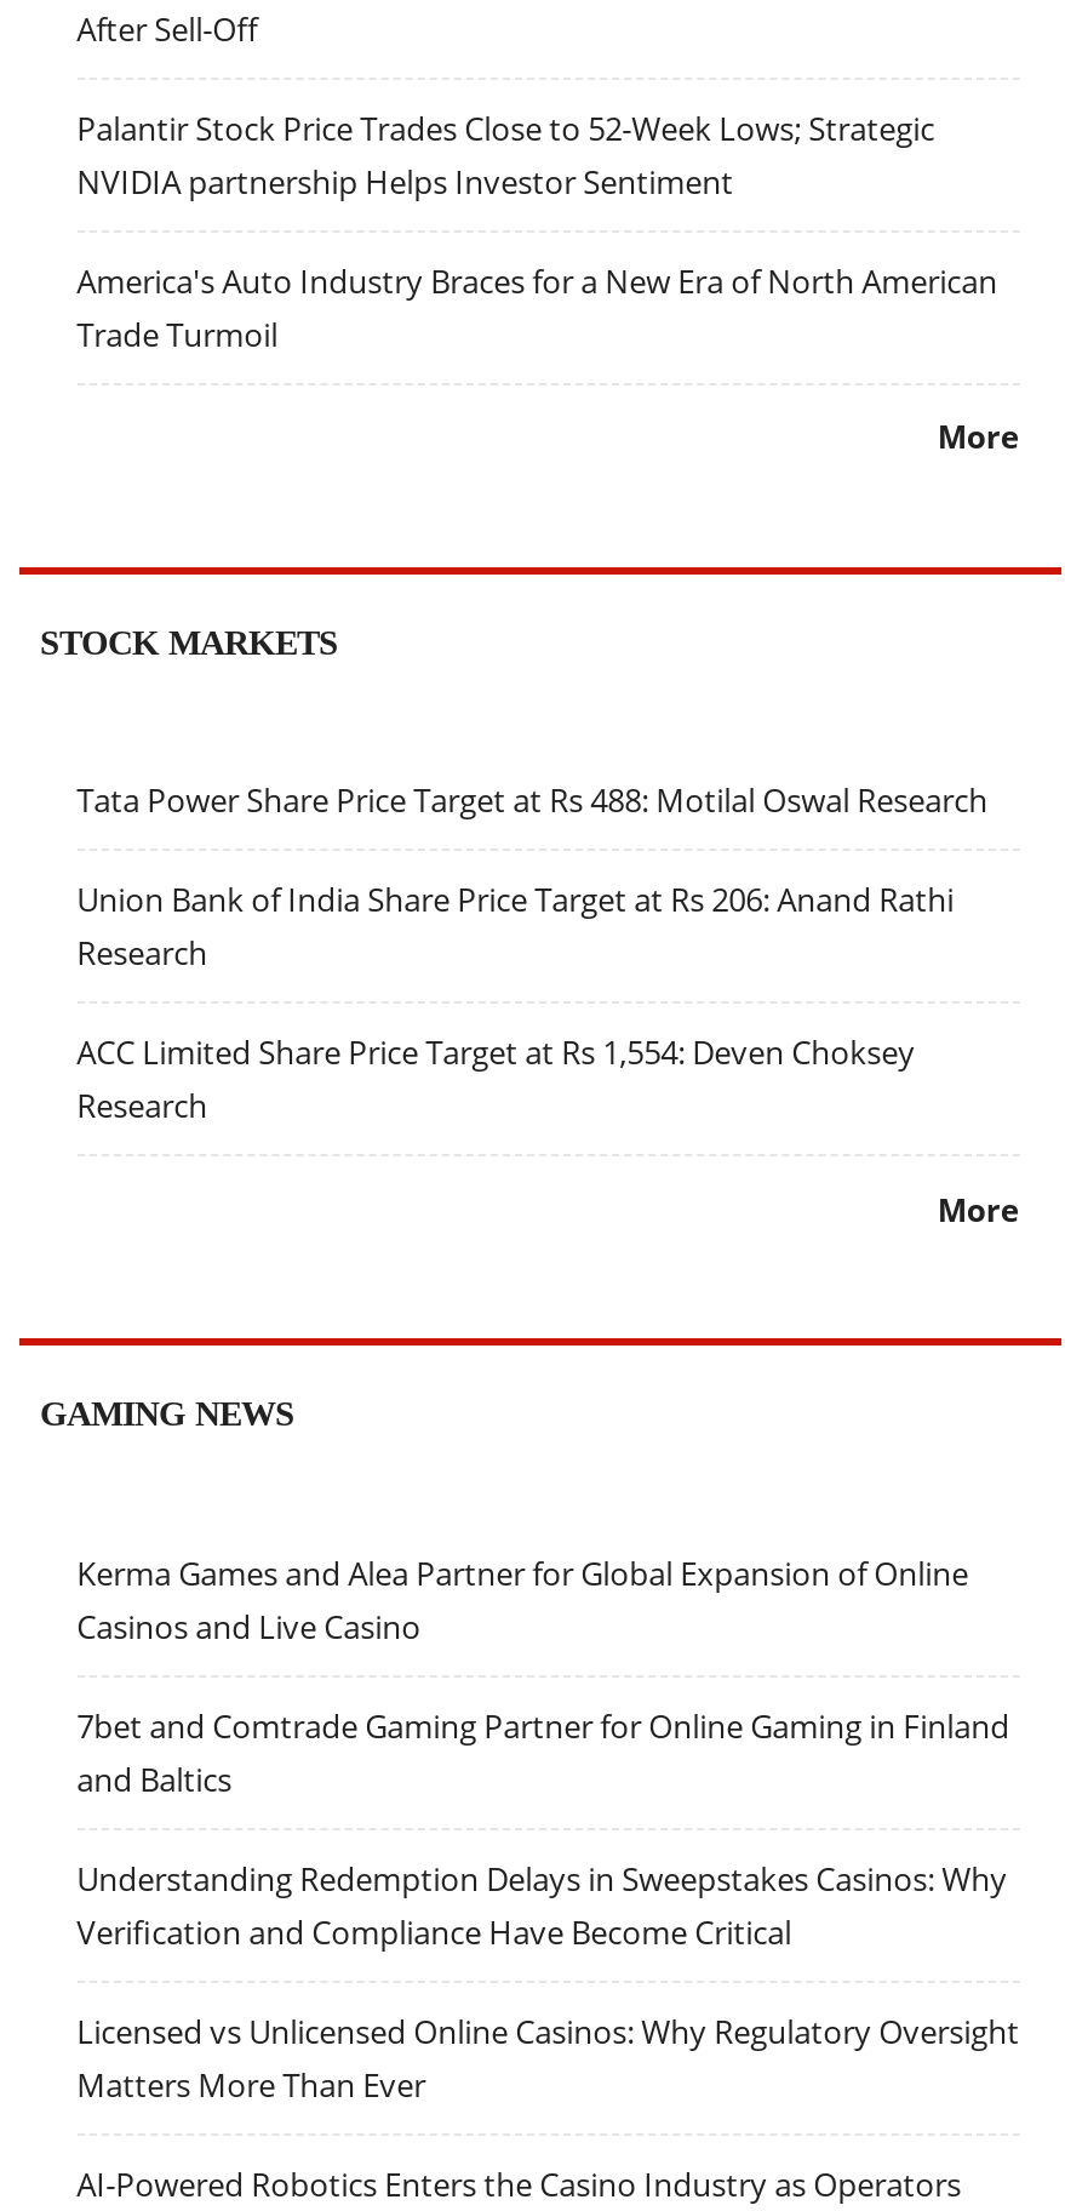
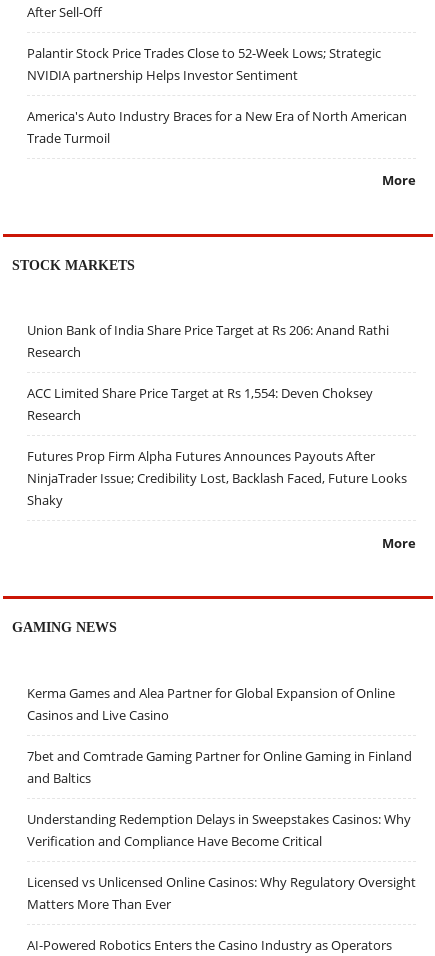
- Tata Power Share Price Target at Rs 488: Motilal Oswal Research

moved up: Union Bank of India Share Price Target at Rs 206: Anand Rathi | Research | ACC Limited Share Price Target at Rs 1,554: Deven Choksey | Research

+ Futures Prop Firm Alpha Futures Announces Payouts After
+ NinjaTrader Issue; Credibility Lost, Backlash Faced, Future Looks
+ Shaky
